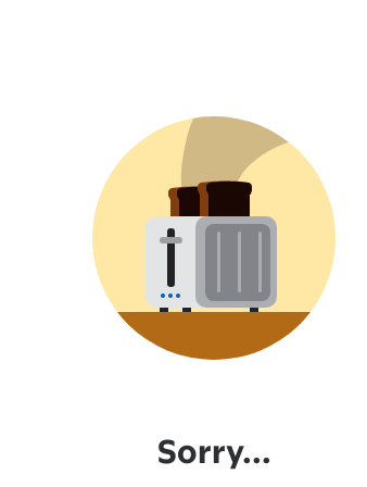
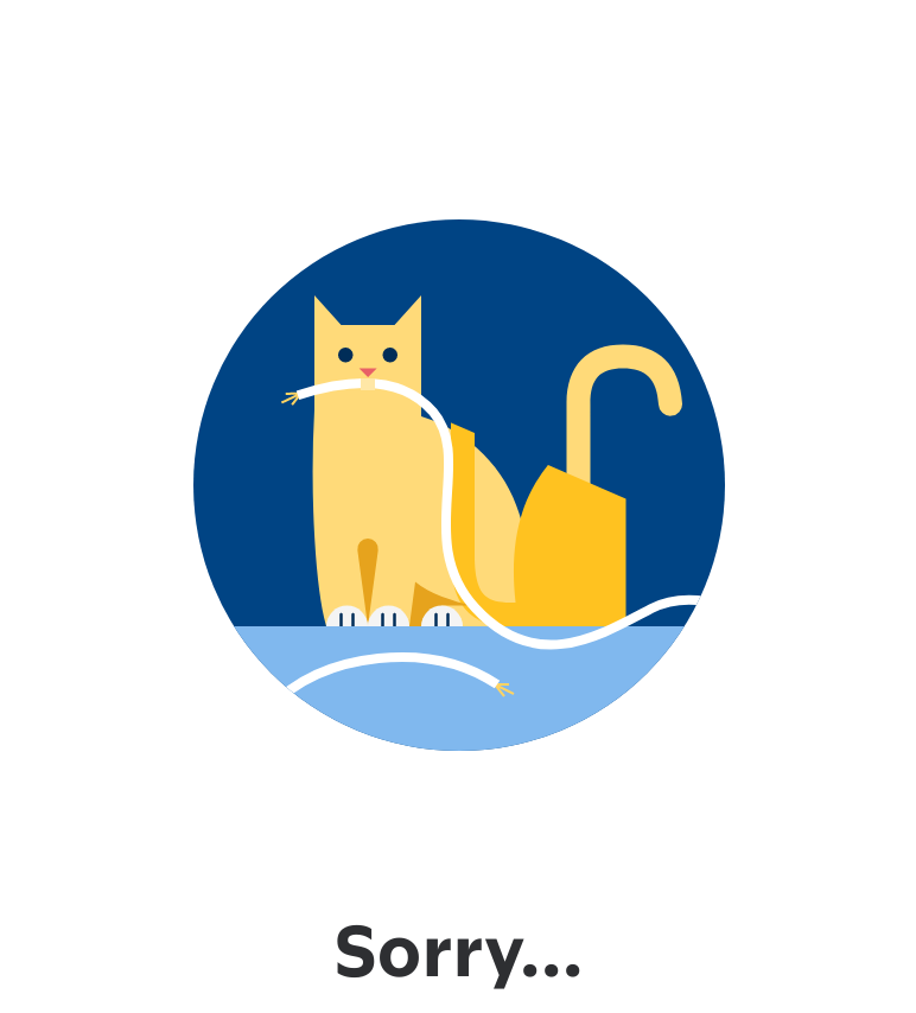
- [image]
+ [image]
